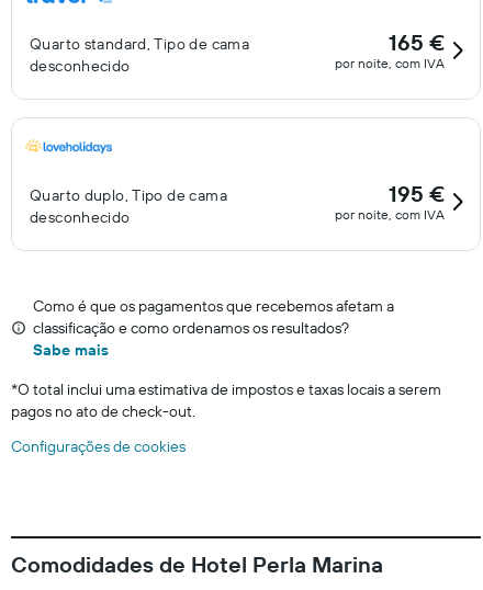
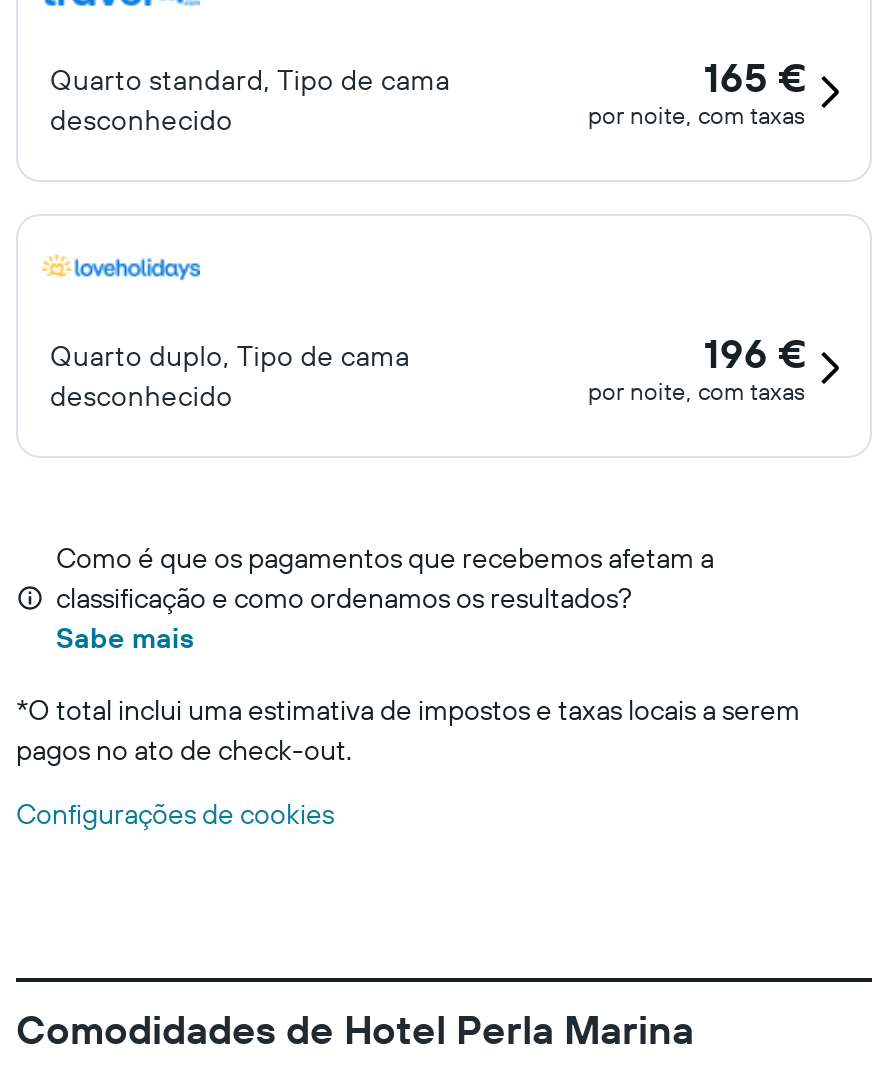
- por noite, com IVA
+ por noite, com taxas

- 195 €
+ 196 €

- por noite, com IVA
+ por noite, com taxas
